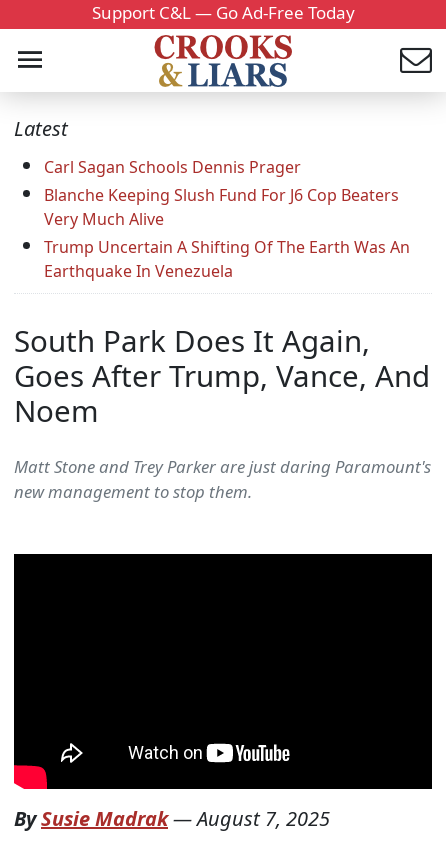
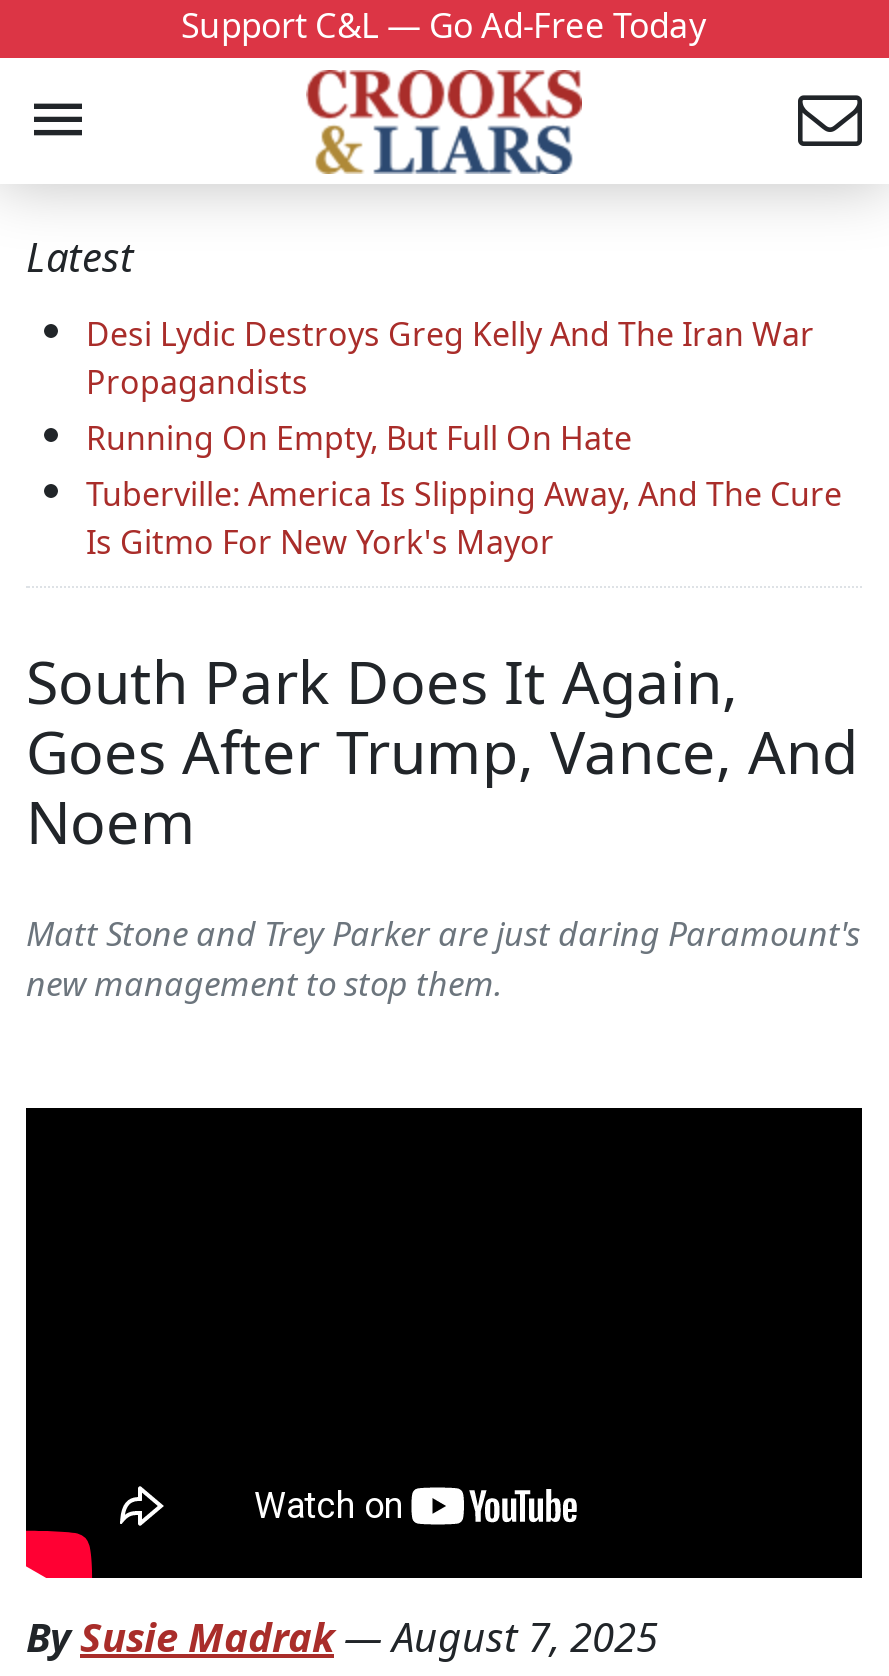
- Carl Sagan Schools Dennis Prager
- Blanche Keeping Slush Fund For J6 Cop Beaters
- Very Much Alive
- Trump Uncertain A Shifting Of The Earth Was An
- Earthquake In Venezuela
+ Desi Lydic Destroys Greg Kelly And The Iran War
+ Propagandists
+ Running On Empty, But Full On Hate
+ Tuberville: America Is Slipping Away, And The Cure
+ Is Gitmo For New York's Mayor
